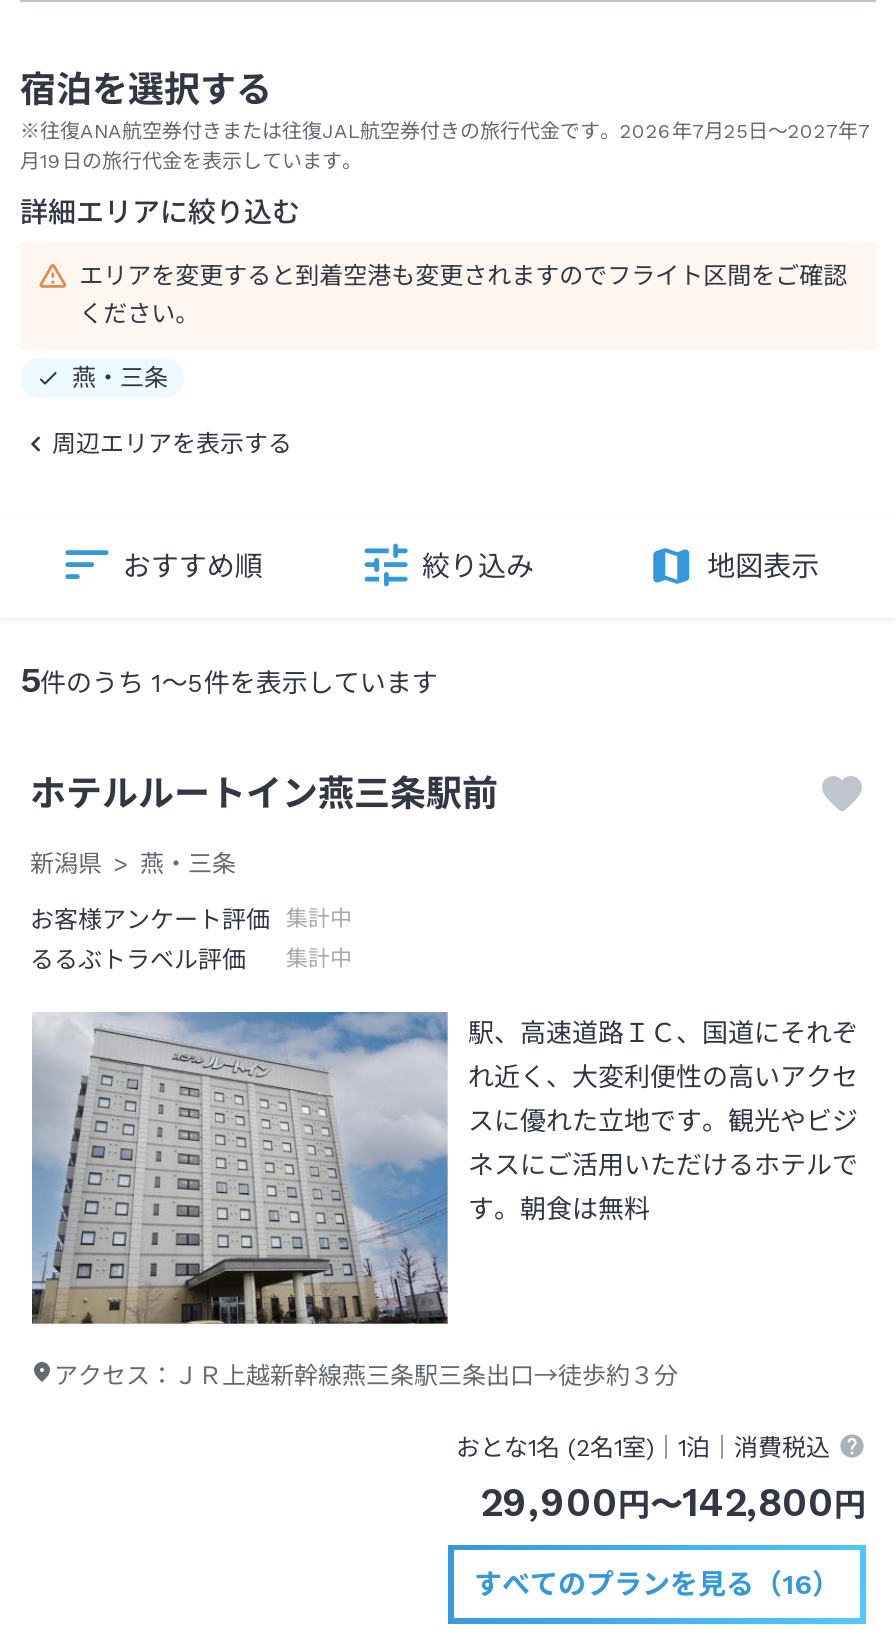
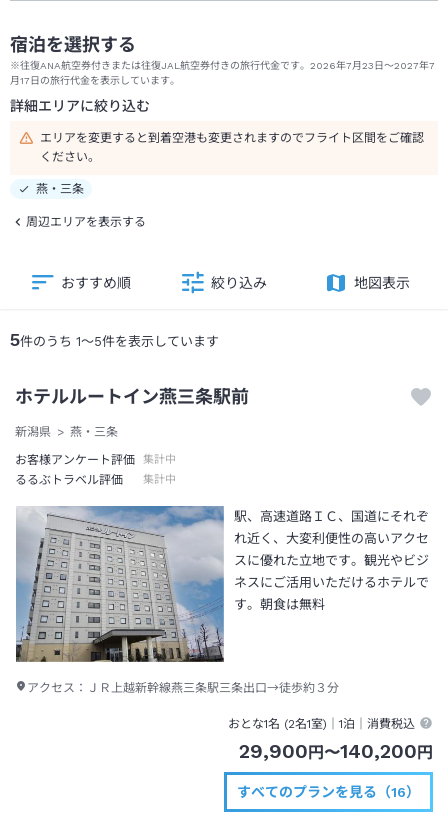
- ※往復ANA航空券付きまたは往復JAL航空券付きの旅行代金です。2026年7月25日～2027年7
+ ※往復ANA航空券付きまたは往復JAL航空券付きの旅行代金です。2026年7月23日～2027年7

- 月19日の旅行代金を表示しています。
+ 月17日の旅行代金を表示しています。

- 29,900円〜142,800円
+ 29,900円〜140,200円
